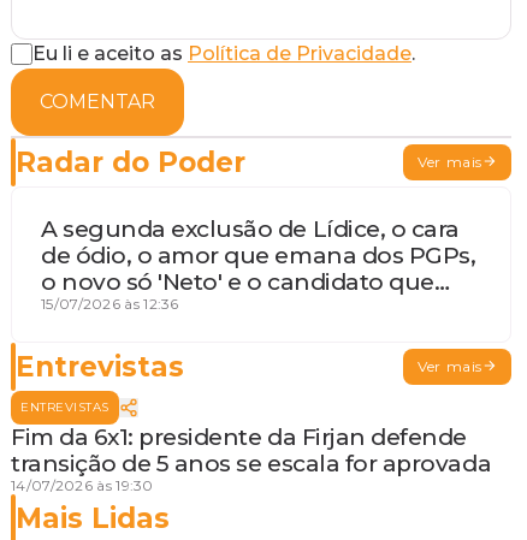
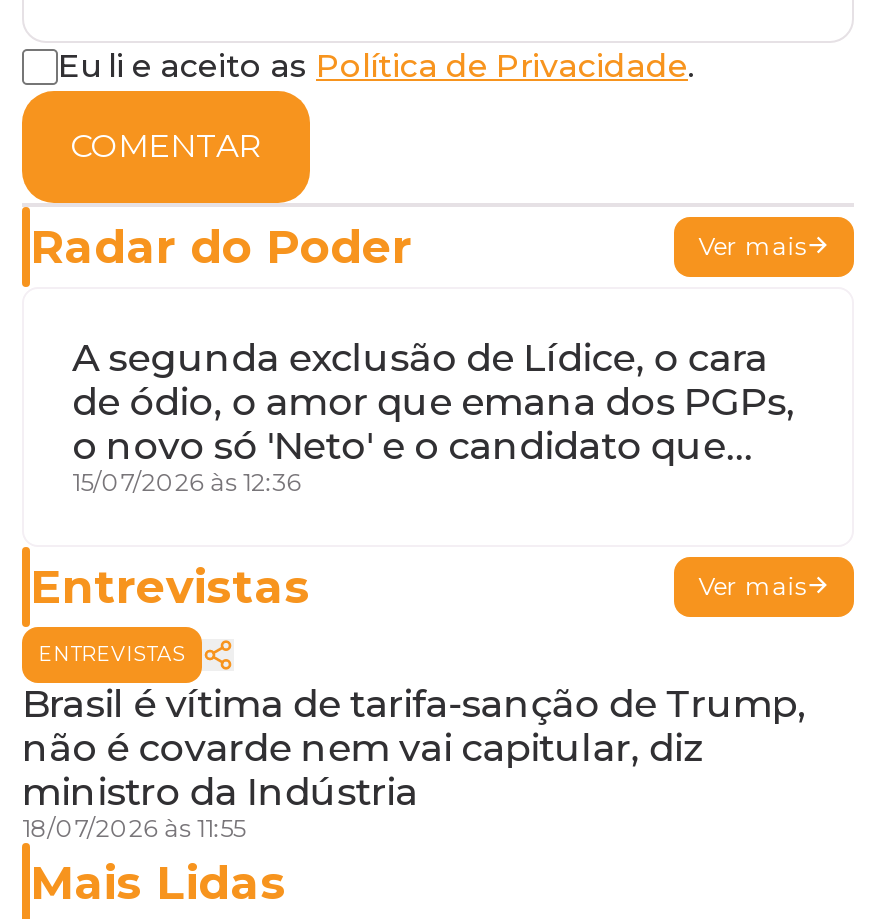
- Fim da 6x1: presidente da Firjan defende
- transição de 5 anos se escala for aprovada
- 14/07/2026 às 19:30
+ Brasil é vítima de tarifa-sanção de Trump,
+ não é covarde nem vai capitular, diz
+ ministro da Indústria
+ 18/07/2026 às 11:55
